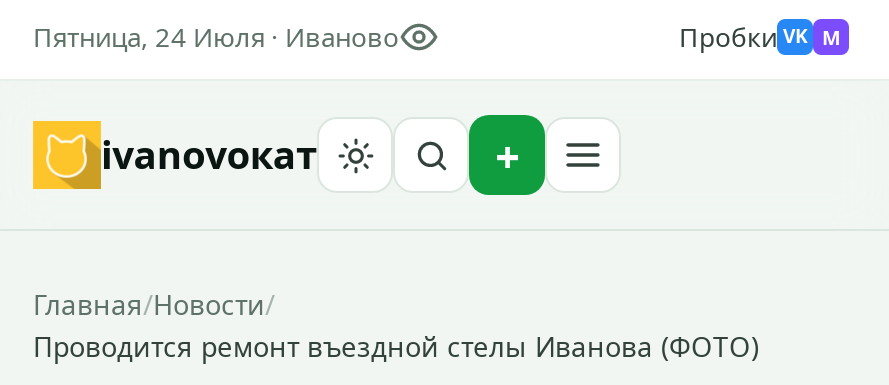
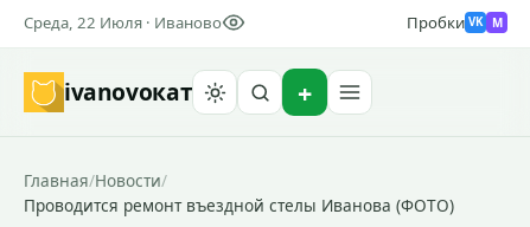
- Пятница, 24 Июля · Иваново
+ Среда, 22 Июля · Иваново
